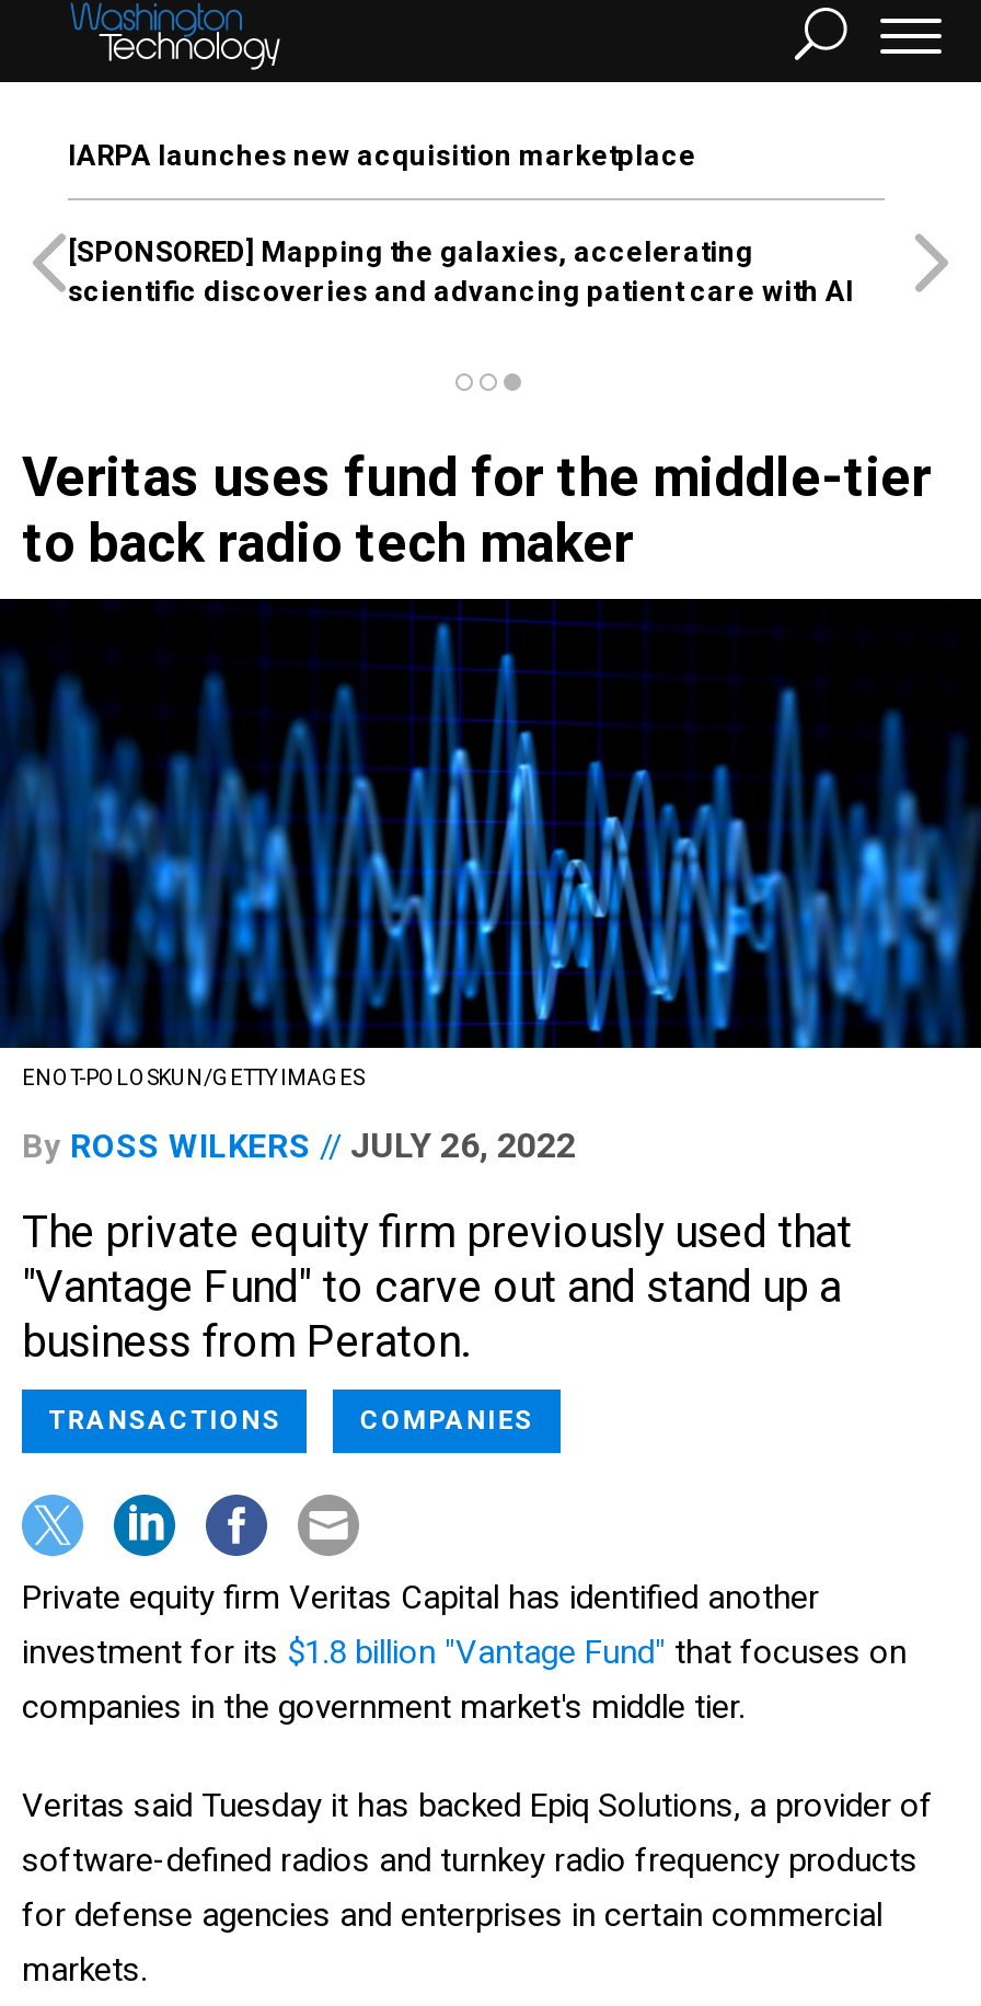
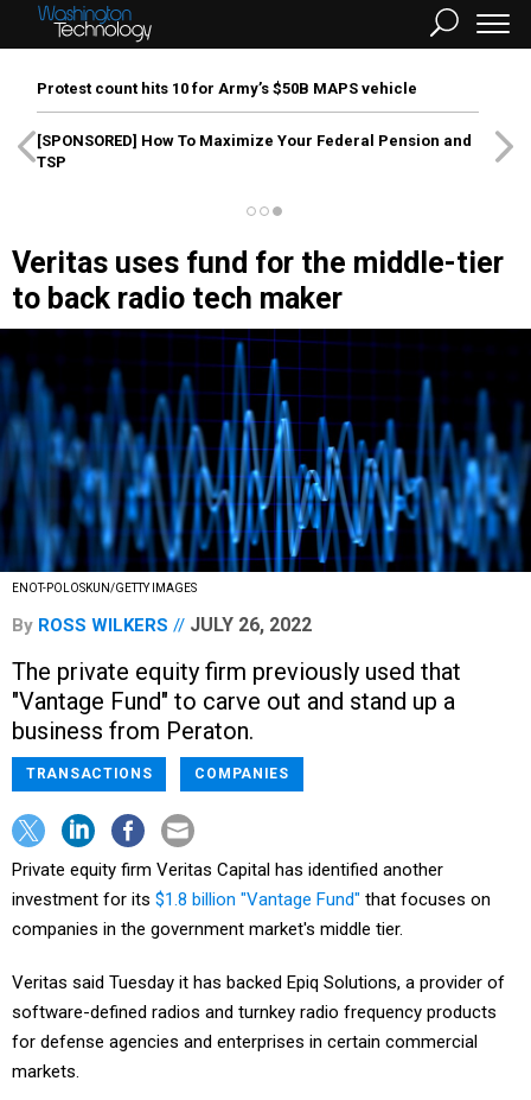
- IARPA launches new acquisition marketplace
+ Protest count hits 10 for Army’s $50B MAPS vehicle

- [SPONSORED] Mapping the galaxies, accelerating
- scientific discoveries and advancing patient care with AI
+ [SPONSORED] How To Maximize Your Federal Pension and
+ TSP
